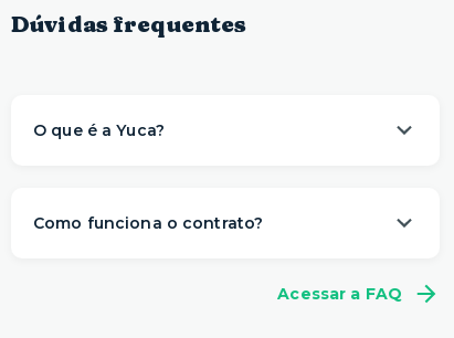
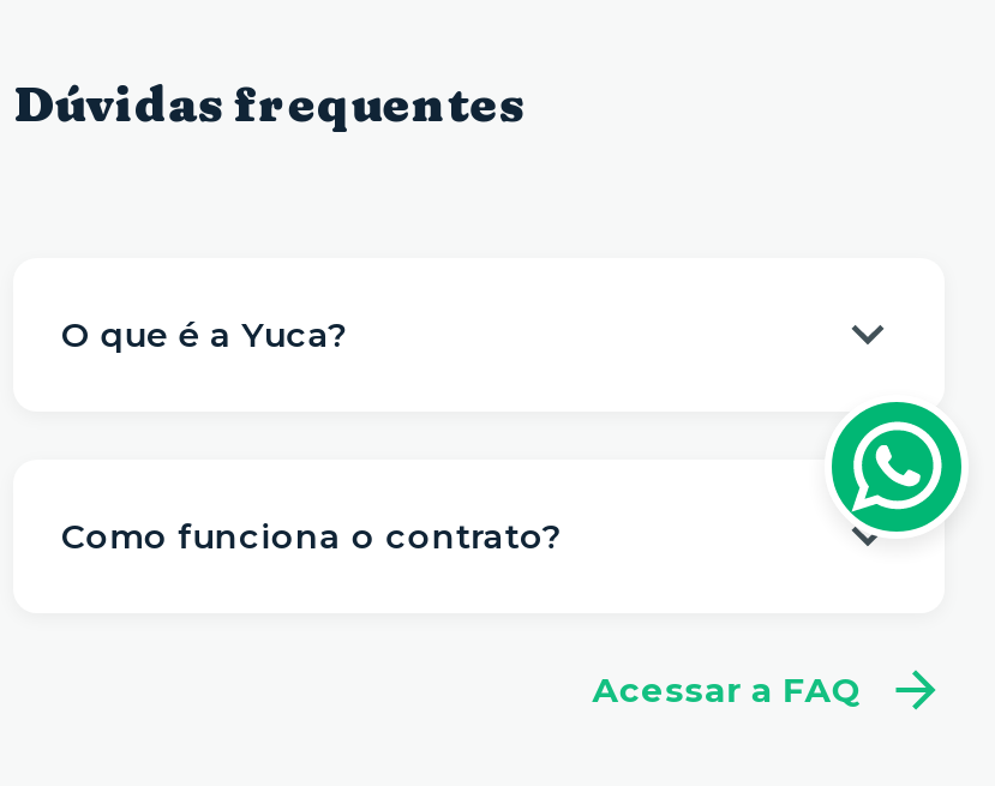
+ [image]
